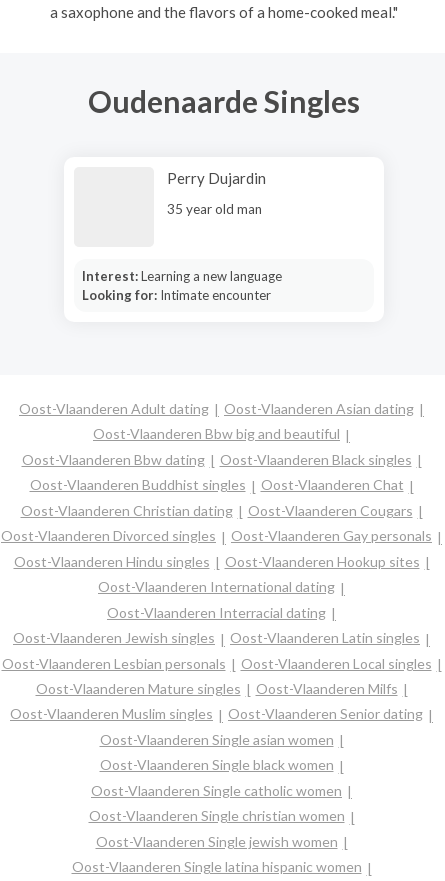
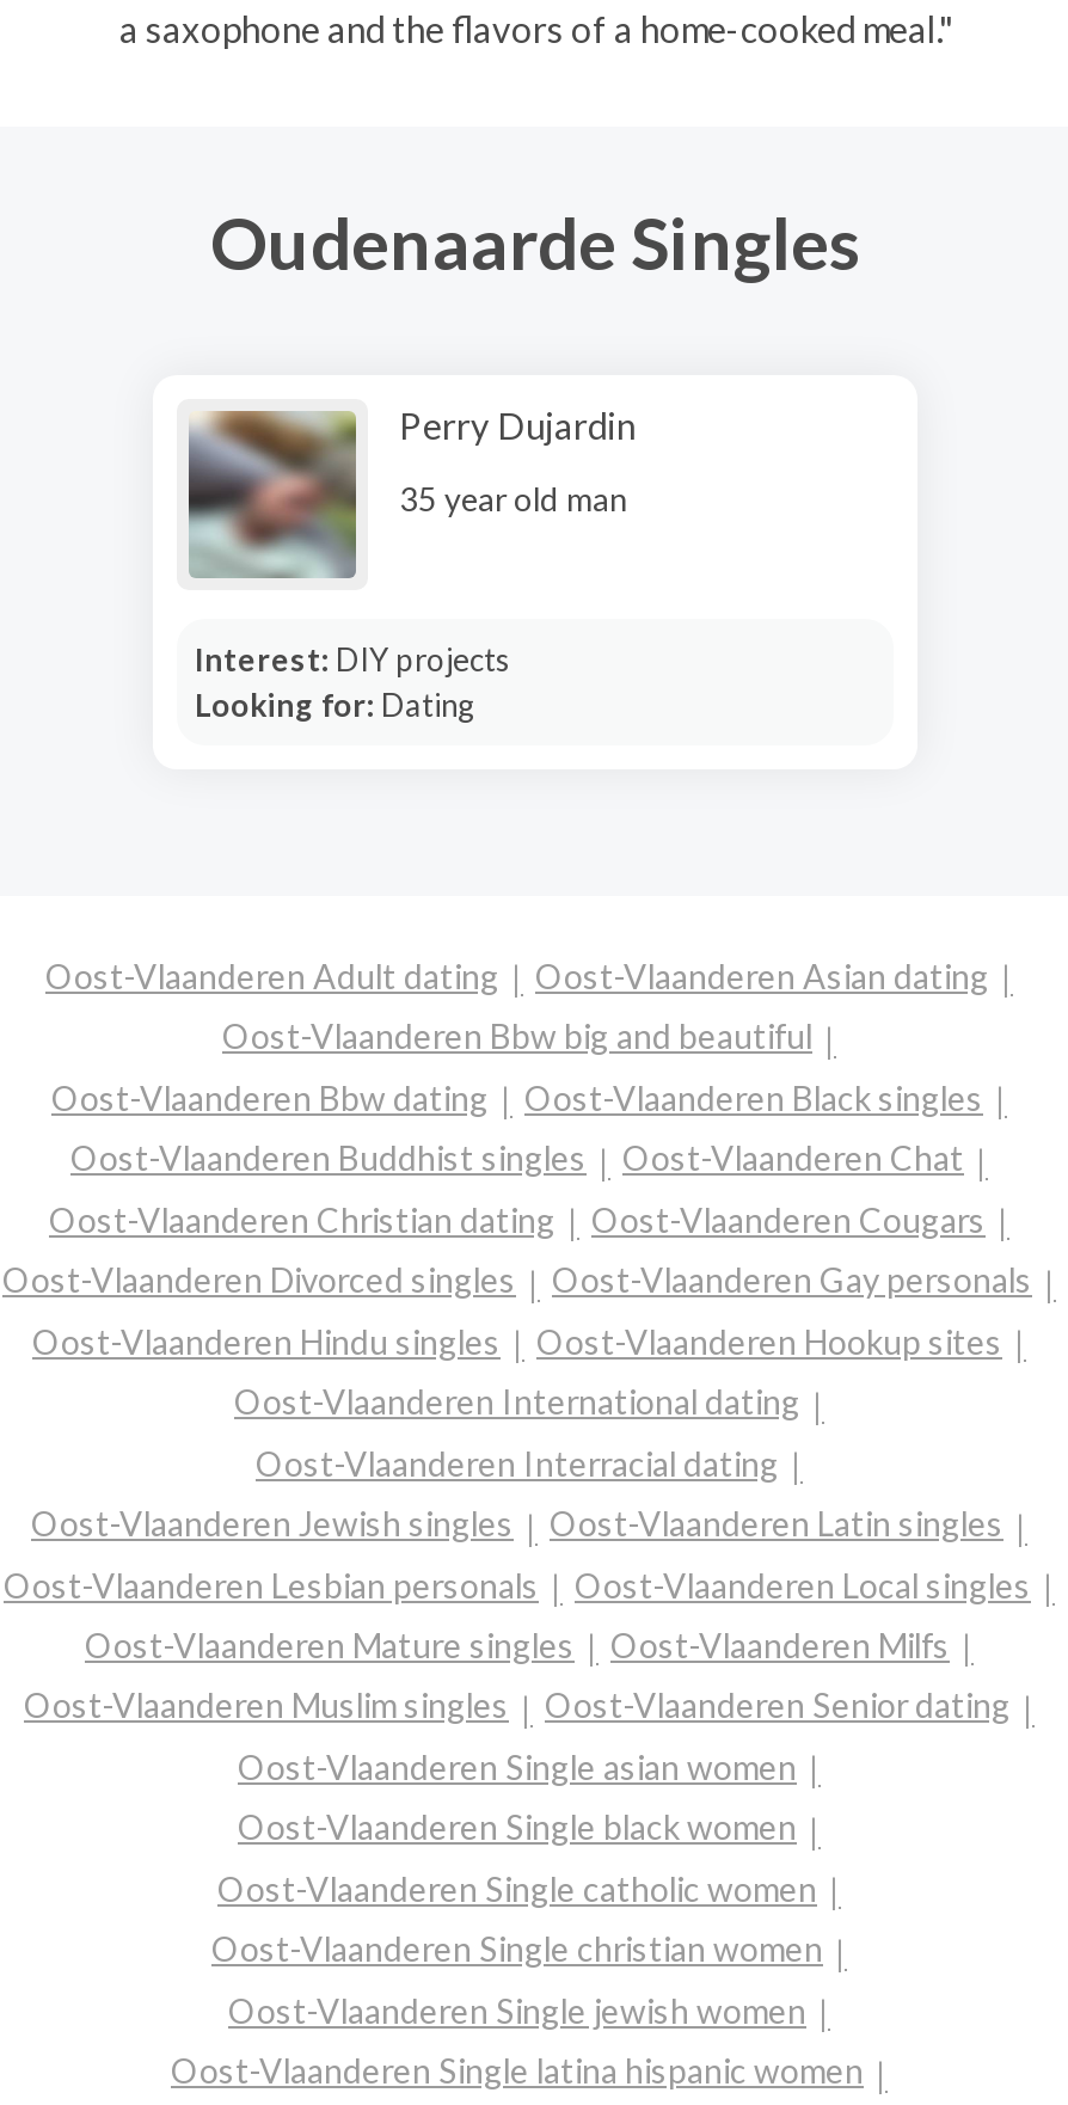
+ [image]

- Interest: Learning a new language
- Looking for: Intimate encounter
+ Interest: DIY projects
+ Looking for: Dating
